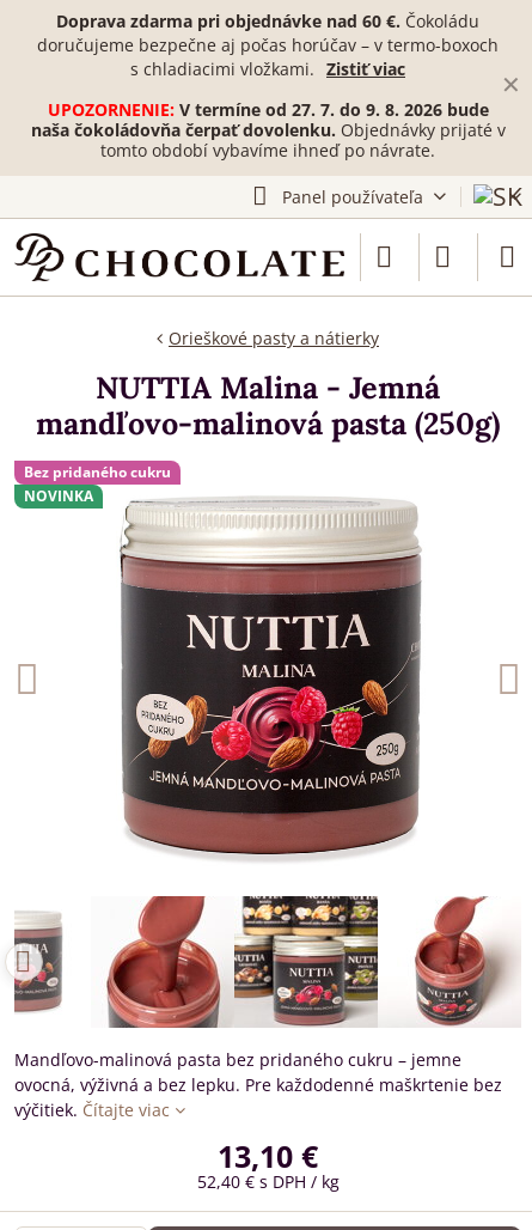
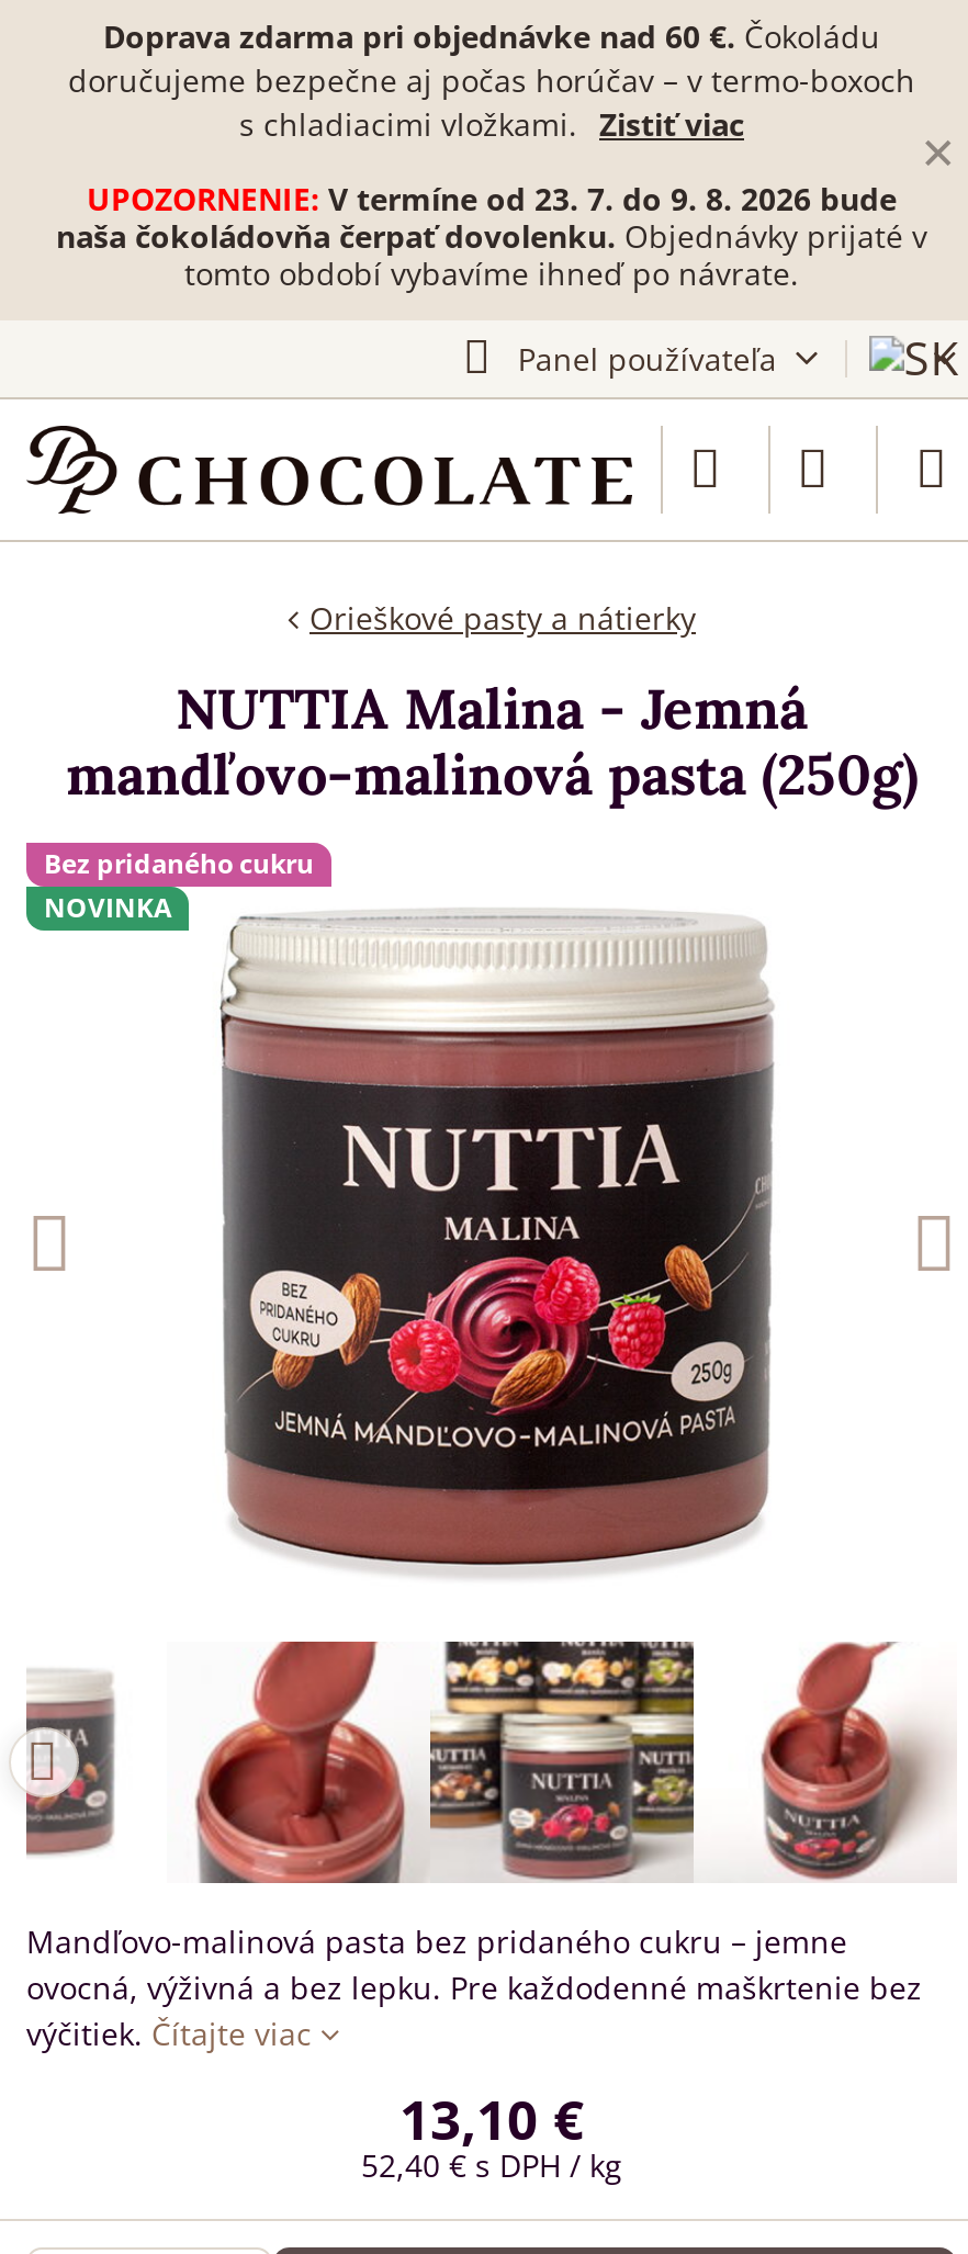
- UPOZORNENIE: V termíne od 27. 7. do 9. 8. 2026 bude
+ UPOZORNENIE: V termíne od 23. 7. do 9. 8. 2026 bude
